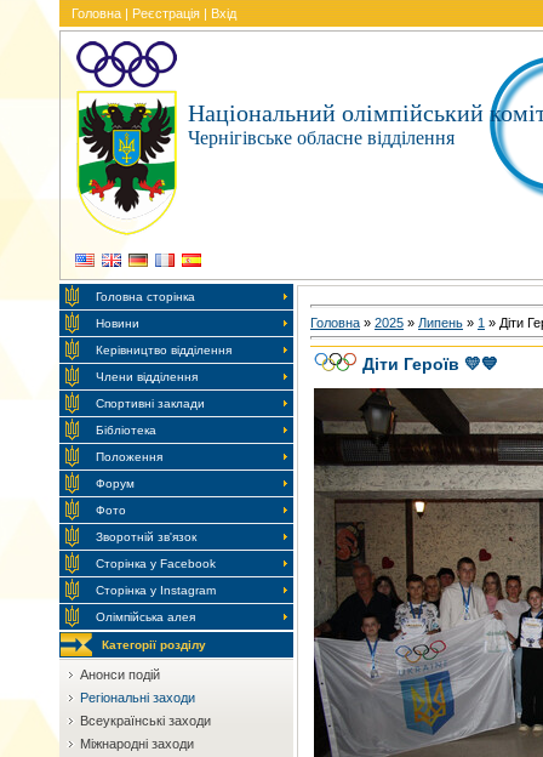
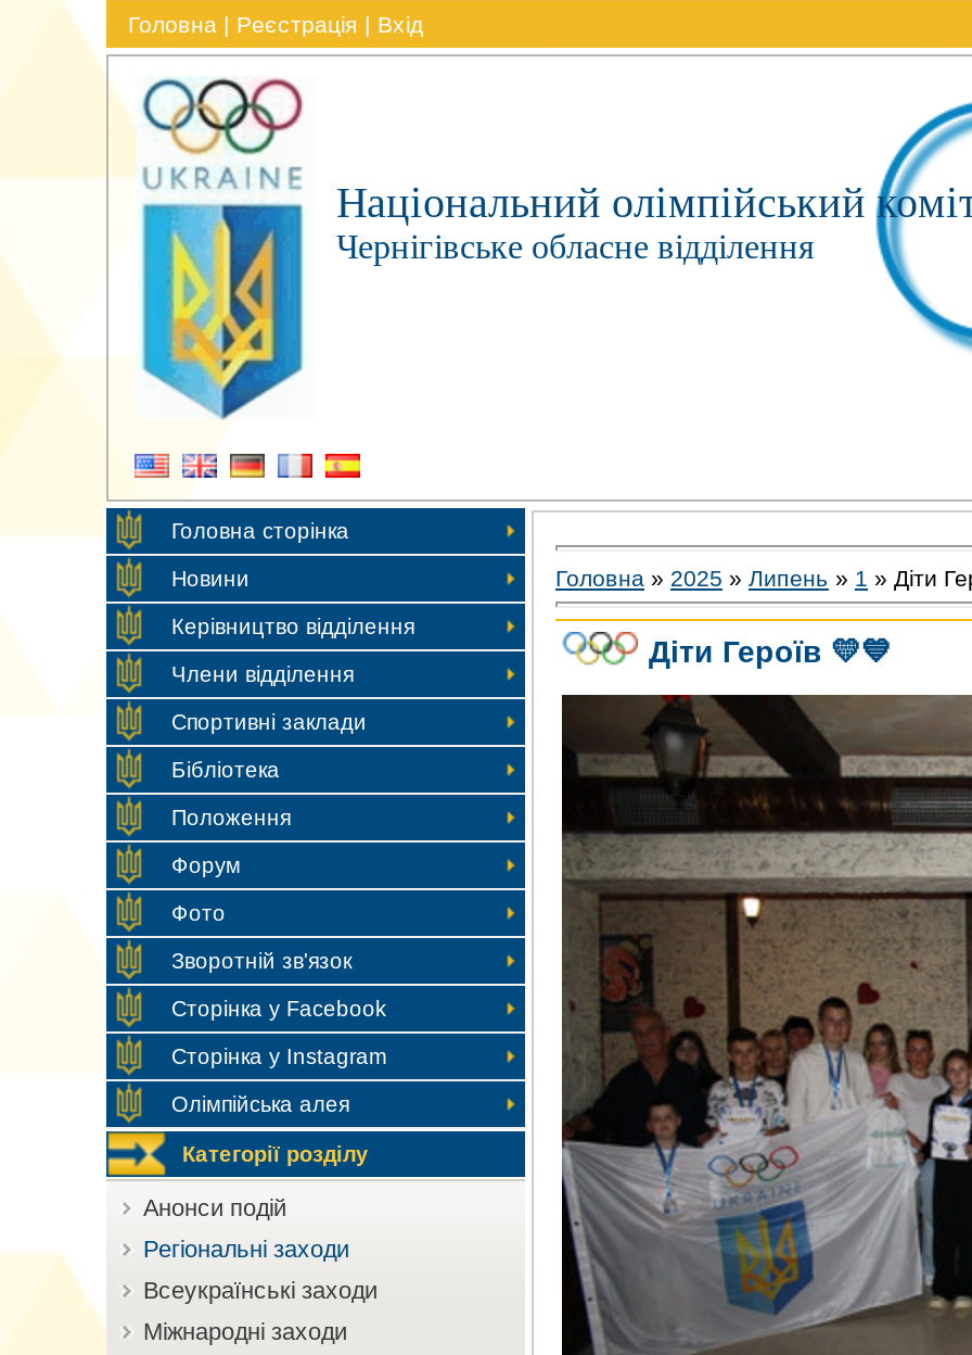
- [image]
+ [image]
